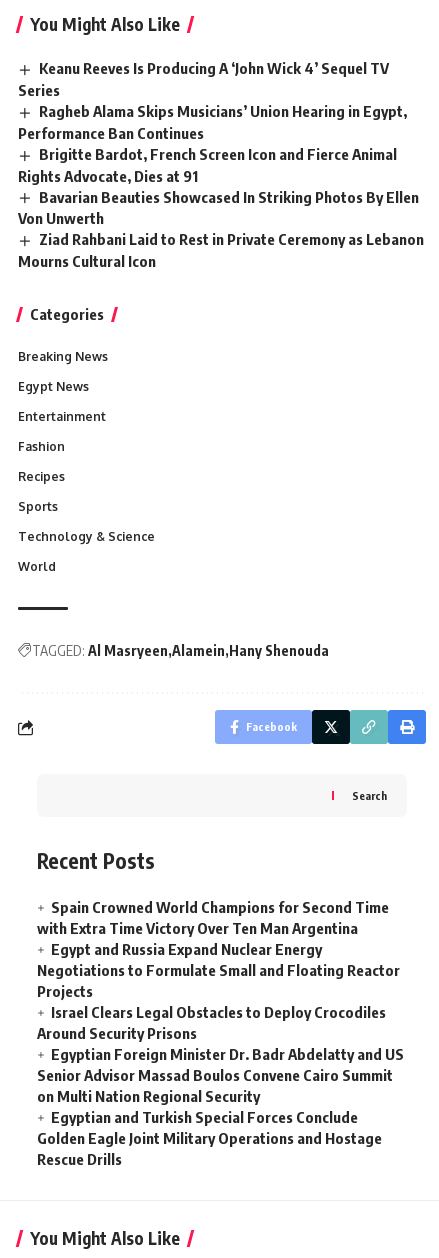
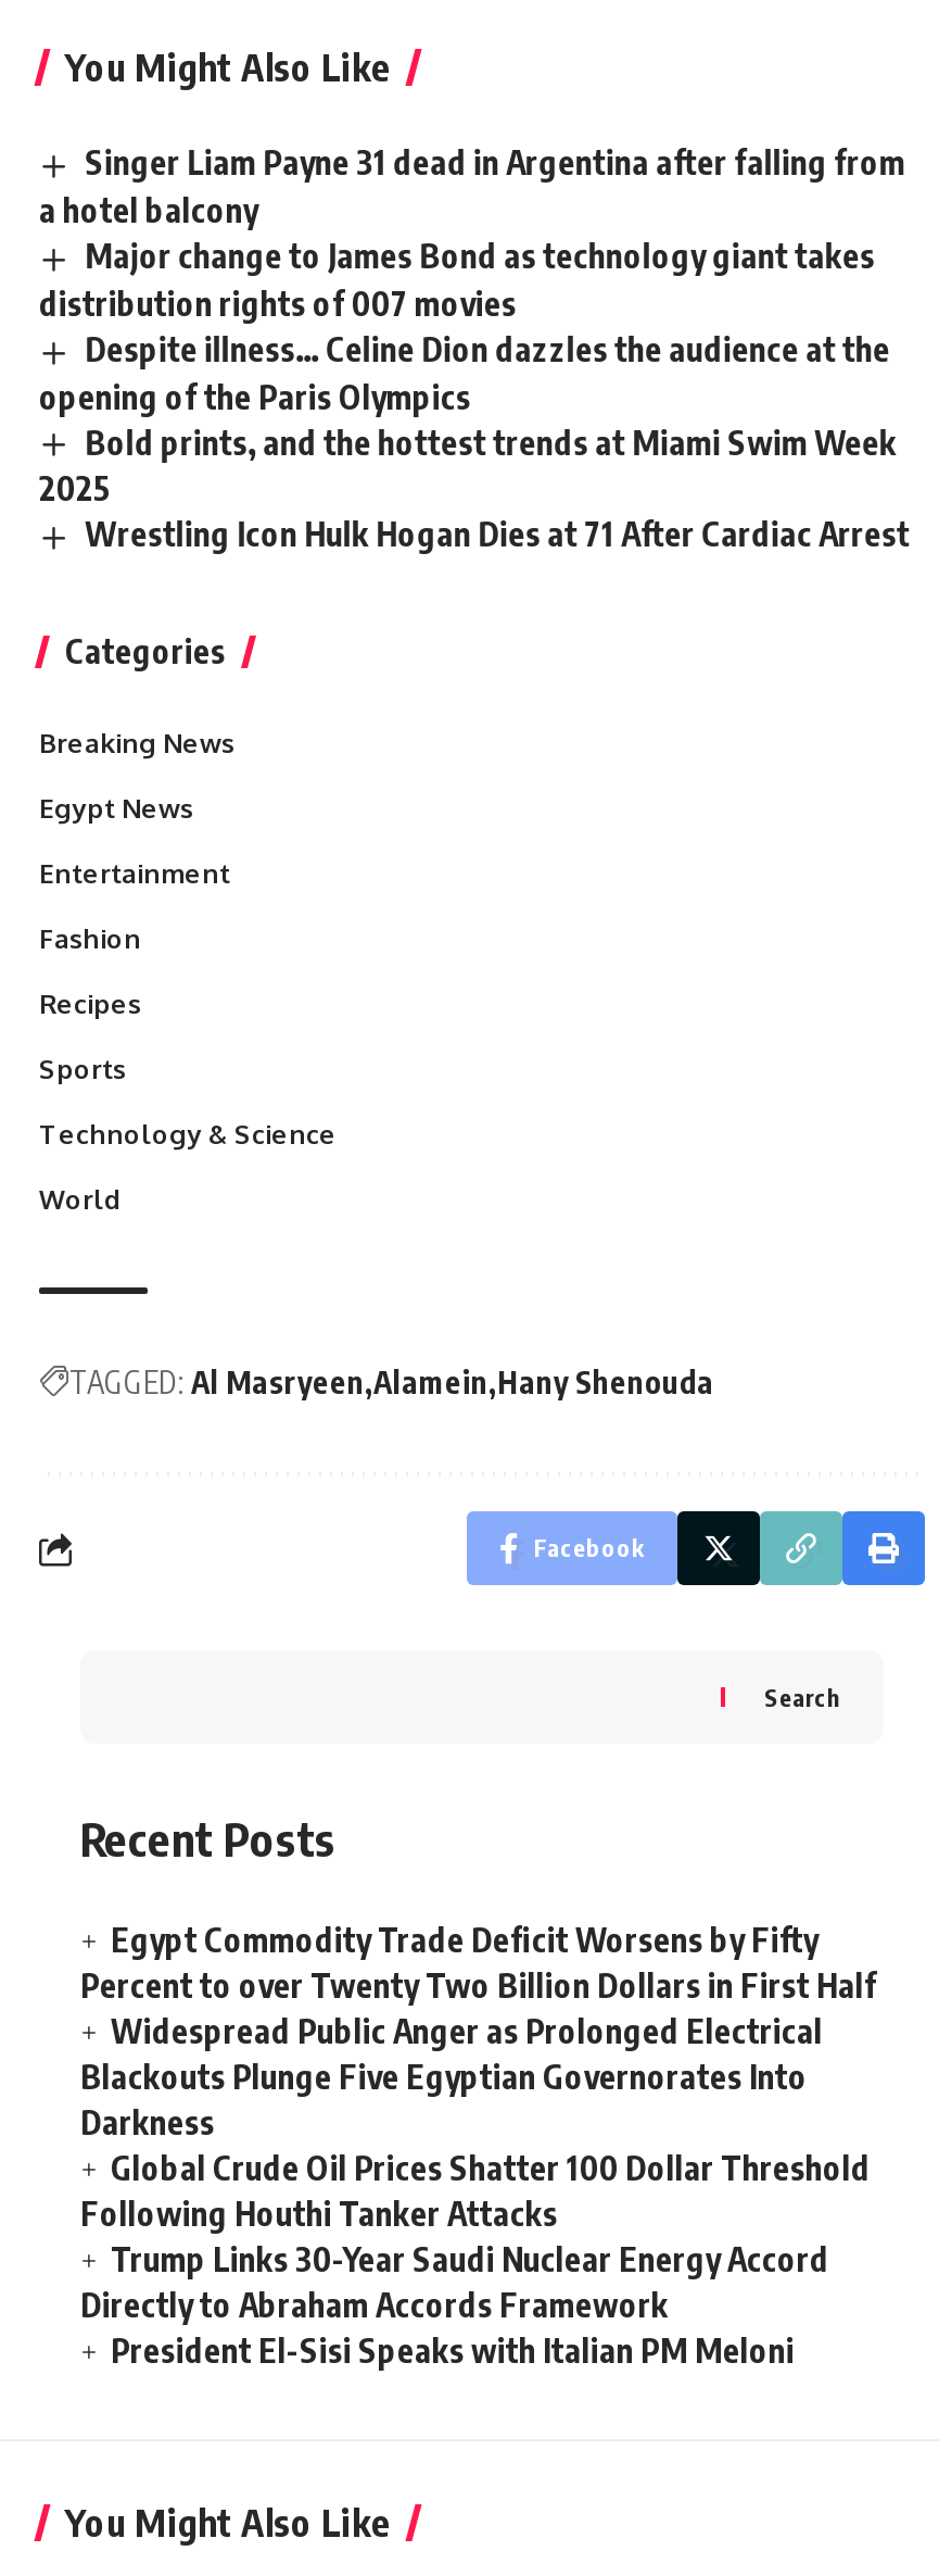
- Keanu Reeves Is Producing A ‘John Wick 4’ Sequel TV
- Series
- Ragheb Alama Skips Musicians’ Union Hearing in Egypt,
- Performance Ban Continues
- Brigitte Bardot, French Screen Icon and Fierce Animal
- Rights Advocate, Dies at 91
- Bavarian Beauties Showcased In Striking Photos By Ellen
- Von Unwerth
- Ziad Rahbani Laid to Rest in Private Ceremony as Lebanon
- Mourns Cultural Icon
+ Singer Liam Payne 31 dead in Argentina after falling from
+ a hotel balcony
+ Major change to James Bond as technology giant takes
+ distribution rights of 007 movies
+ Despite illness… Celine Dion dazzles the audience at the
+ opening of the Paris Olympics
+ Bold prints, and the hottest trends at Miami Swim Week
+ 2025
+ Wrestling Icon Hulk Hogan Dies at 71 After Cardiac Arrest

- Spain Crowned World Champions for Second Time
- with Extra Time Victory Over Ten Man Argentina
- Egypt and Russia Expand Nuclear Energy
- Negotiations to Formulate Small and Floating Reactor
- Projects
- Israel Clears Legal Obstacles to Deploy Crocodiles
- Around Security Prisons
- Egyptian Foreign Minister Dr. Badr Abdelatty and US
- Senior Advisor Massad Boulos Convene Cairo Summit
- on Multi Nation Regional Security
- Egyptian and Turkish Special Forces Conclude
- Golden Eagle Joint Military Operations and Hostage
- Rescue Drills
+ Egypt Commodity Trade Deficit Worsens by Fifty
+ Percent to over Twenty Two Billion Dollars in First Half
+ Widespread Public Anger as Prolonged Electrical
+ Blackouts Plunge Five Egyptian Governorates Into
+ Darkness
+ Global Crude Oil Prices Shatter 100 Dollar Threshold
+ Following Houthi Tanker Attacks
+ Trump Links 30-Year Saudi Nuclear Energy Accord
+ Directly to Abraham Accords Framework
+ President El-Sisi Speaks with Italian PM Meloni
